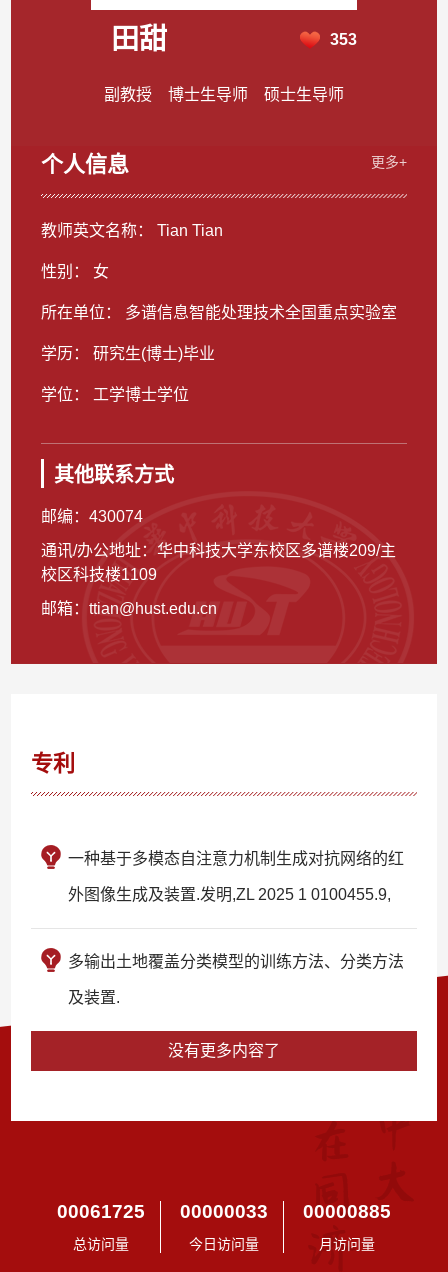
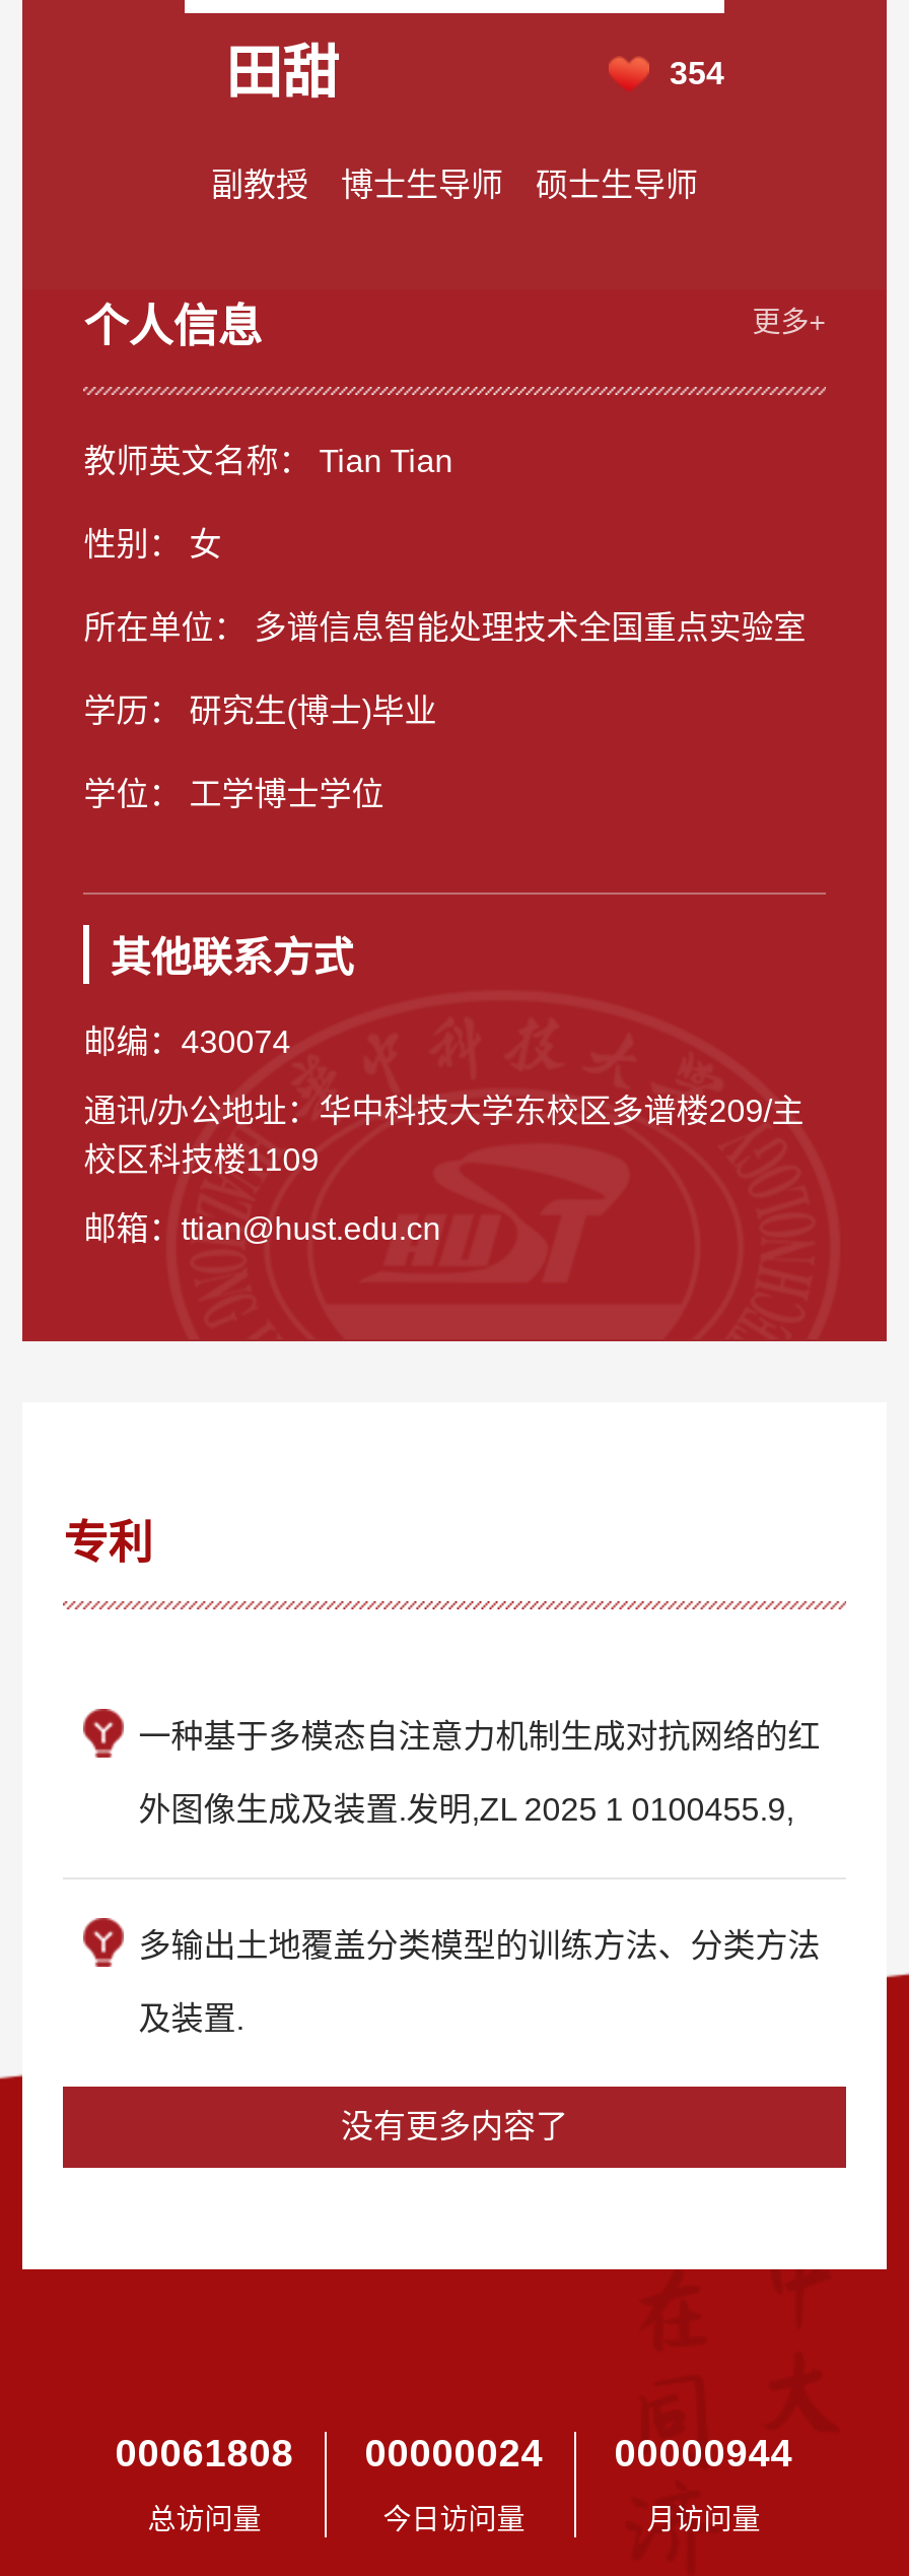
- 353
+ 354

- 00061725
+ 00061808

- 00000033
+ 00000024

- 00000885
+ 00000944
